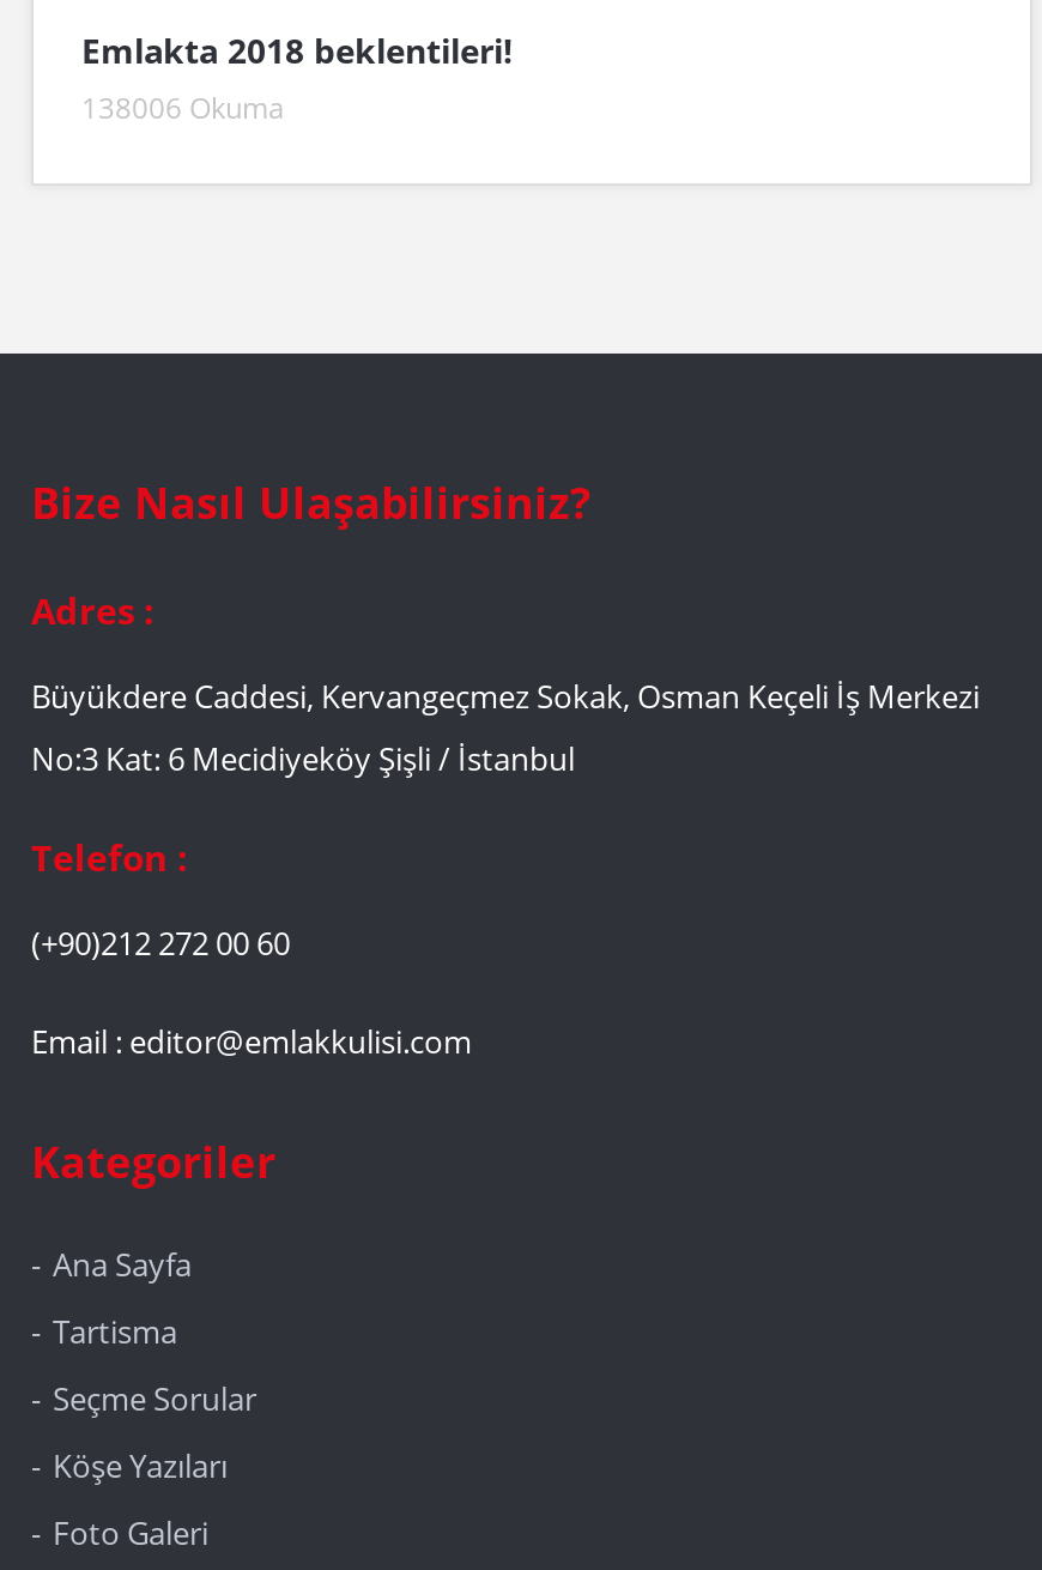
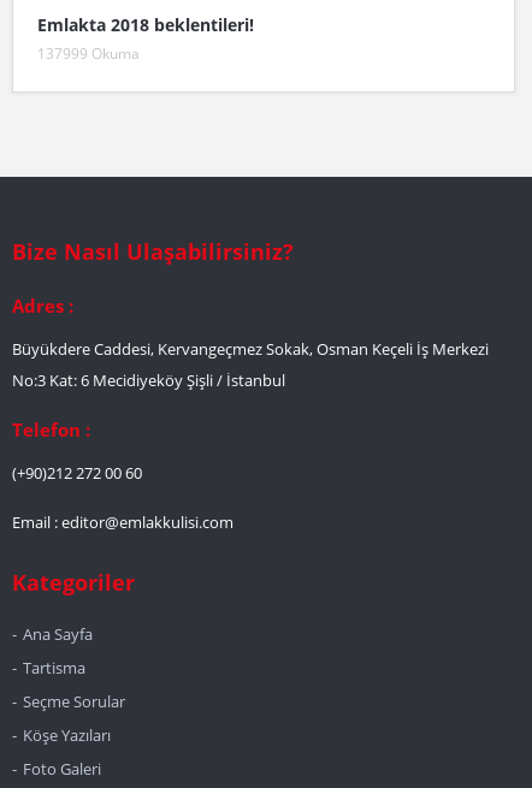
- 138006 Okuma
+ 137999 Okuma
